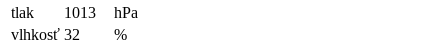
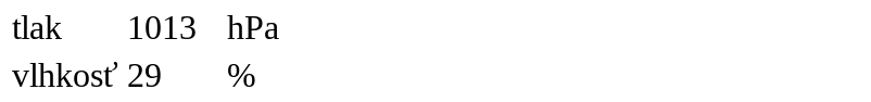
- vlhkosť 32
+ vlhkosť 29
